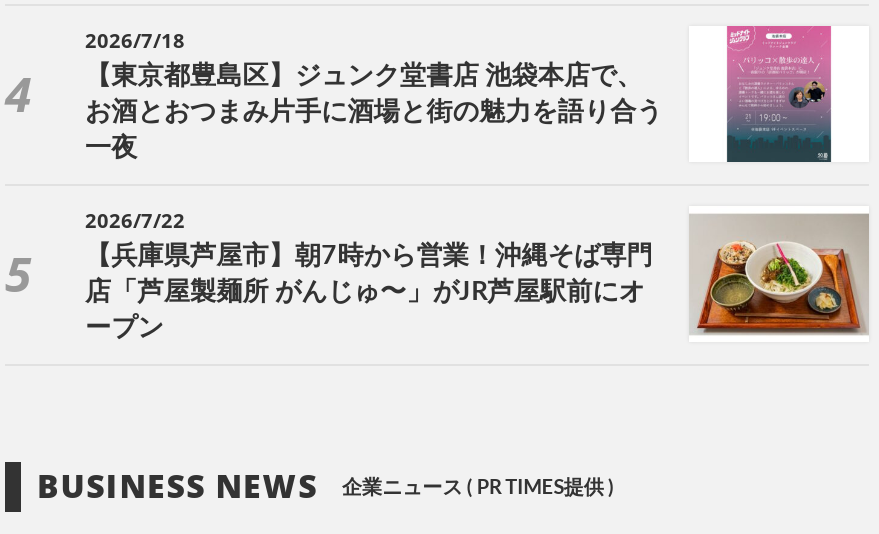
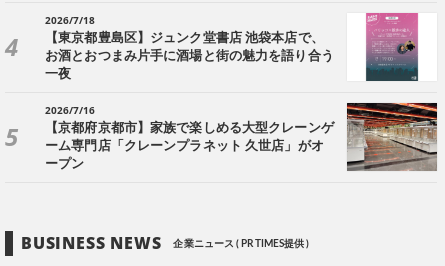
- 2026/7/22
+ 2026/7/16

- [image]
- 【兵庫県芦屋市】朝7時から営業！沖縄そば専門
+ [image]
+ 【京都府京都市】家族で楽しめる大型クレーンゲ

- 店「芦屋製麺所 がんじゅ〜」がJR芦屋駅前にオ
+ ーム専門店「クレーンプラネット 久世店」がオ
